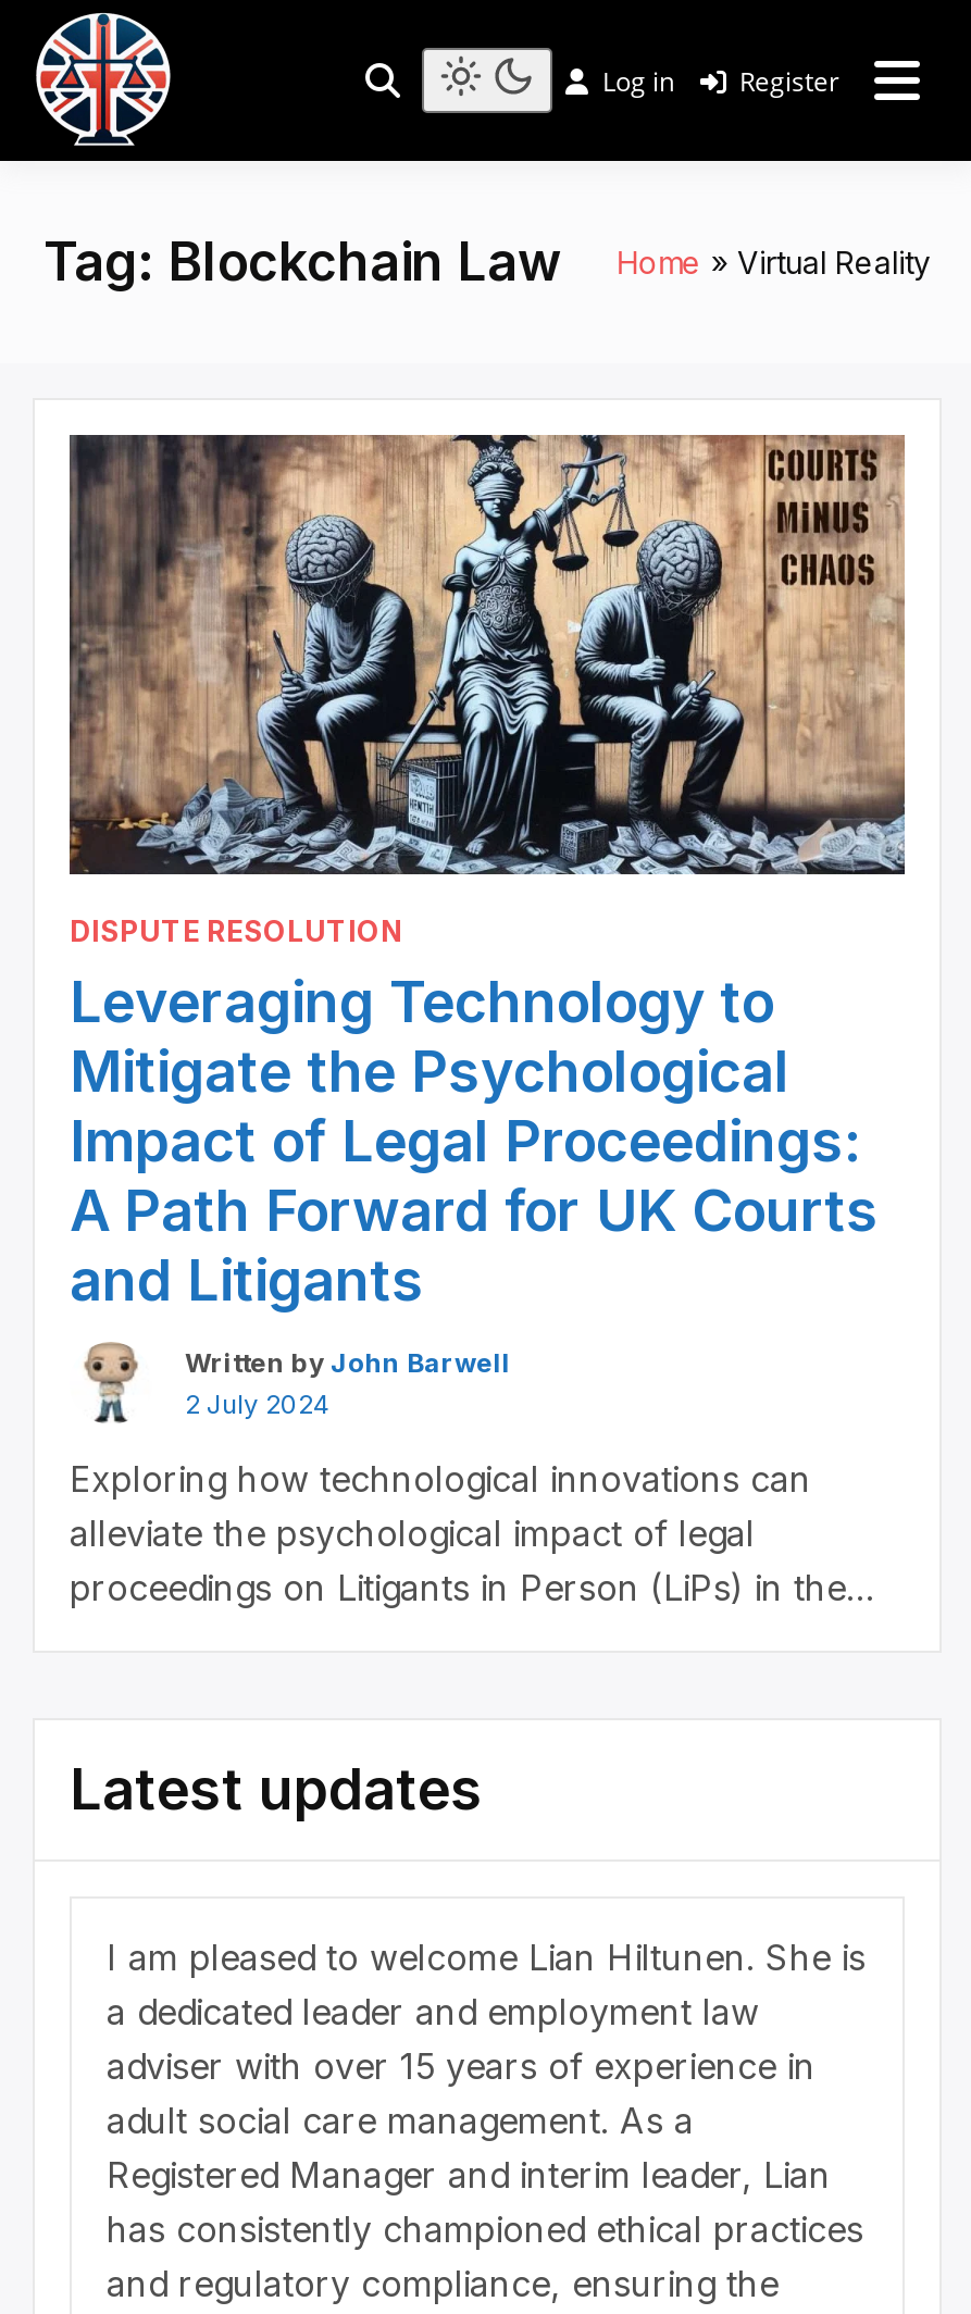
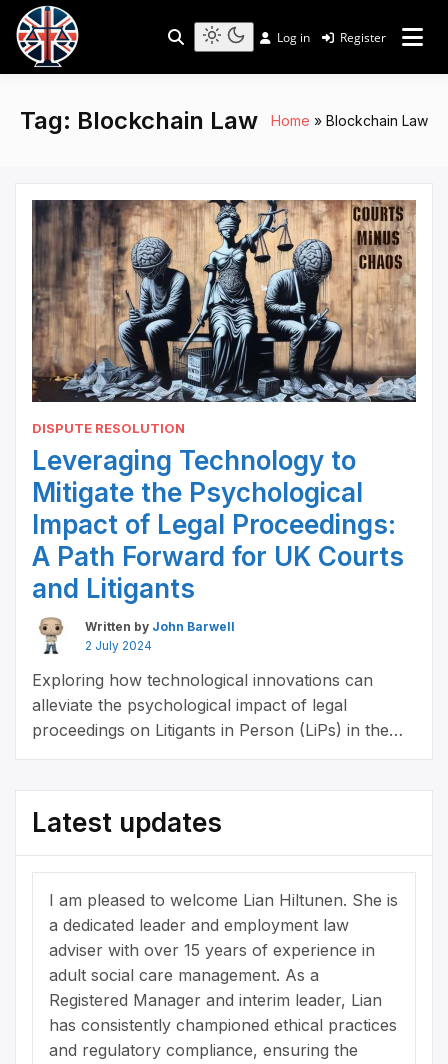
- Virtual Reality
+ Blockchain Law
